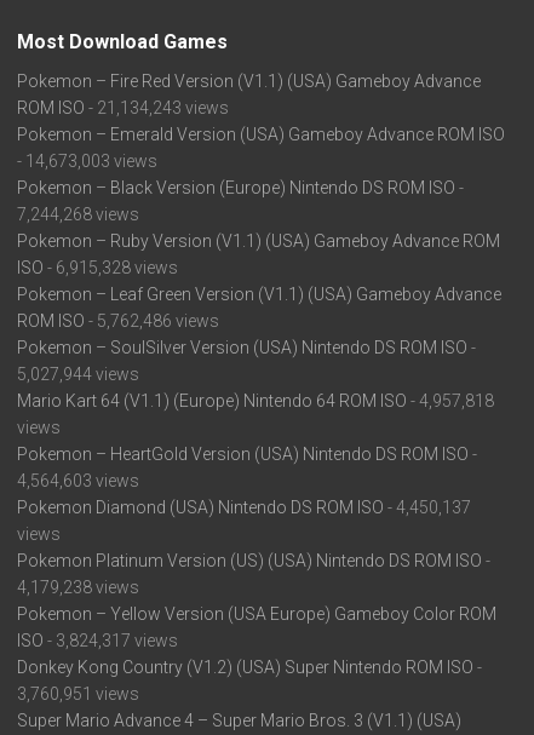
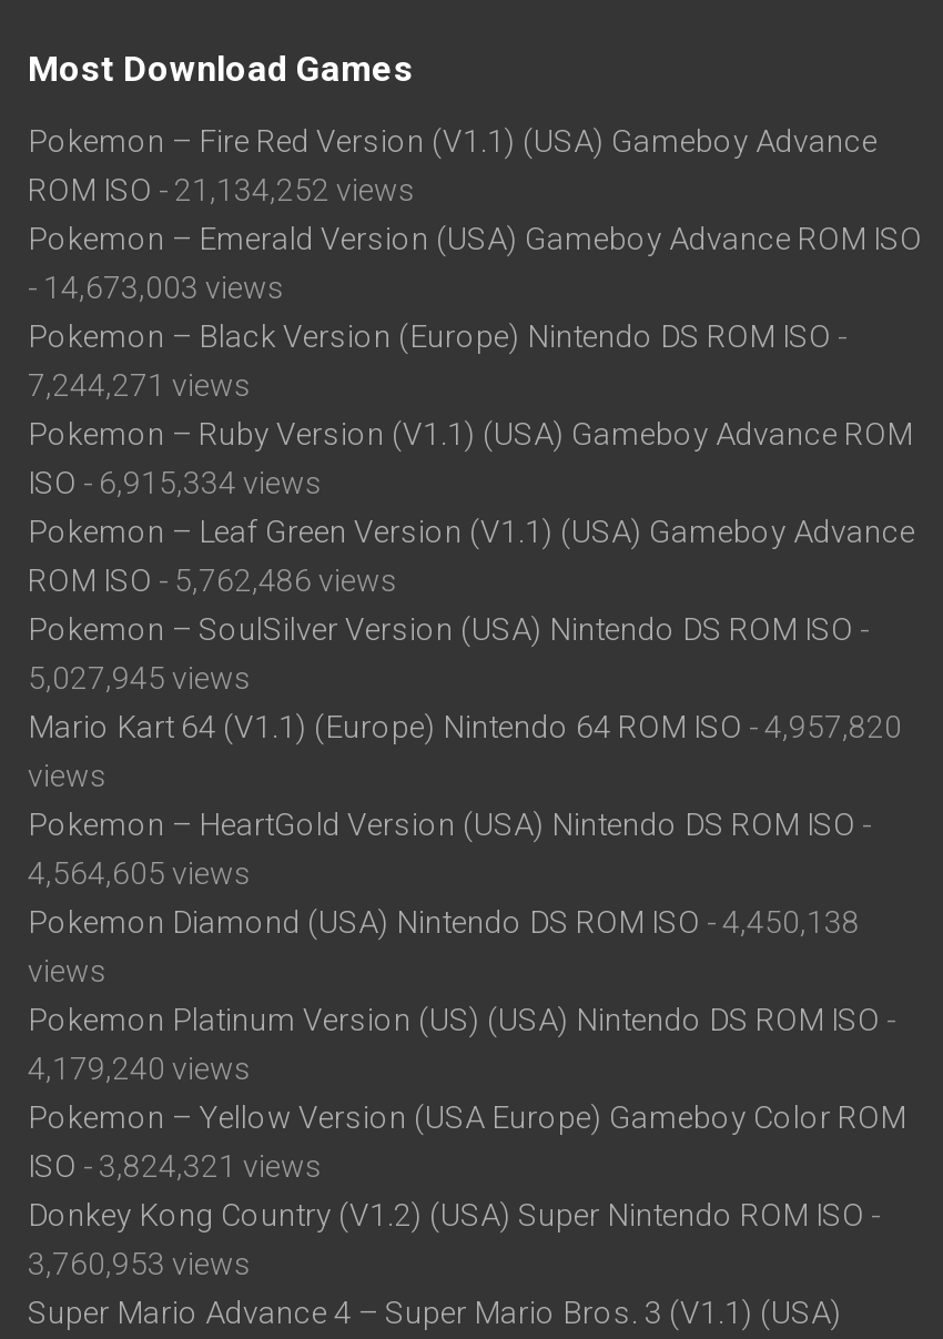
- ROM ISO - 21,134,243 views
+ ROM ISO - 21,134,252 views

- 7,244,268 views
+ 7,244,271 views

- ISO - 6,915,328 views
+ ISO - 6,915,334 views

- 5,027,944 views
+ 5,027,945 views

- Mario Kart 64 (V1.1) (Europe) Nintendo 64 ROM ISO - 4,957,818
+ Mario Kart 64 (V1.1) (Europe) Nintendo 64 ROM ISO - 4,957,820

- 4,564,603 views
+ 4,564,605 views

- Pokemon Diamond (USA) Nintendo DS ROM ISO - 4,450,137
+ Pokemon Diamond (USA) Nintendo DS ROM ISO - 4,450,138

- 4,179,238 views
+ 4,179,240 views

- ISO - 3,824,317 views
+ ISO - 3,824,321 views

- 3,760,951 views
+ 3,760,953 views
